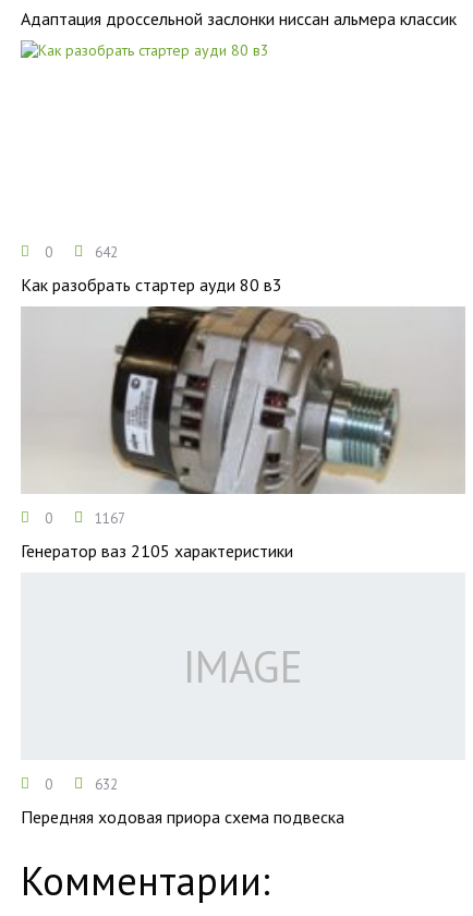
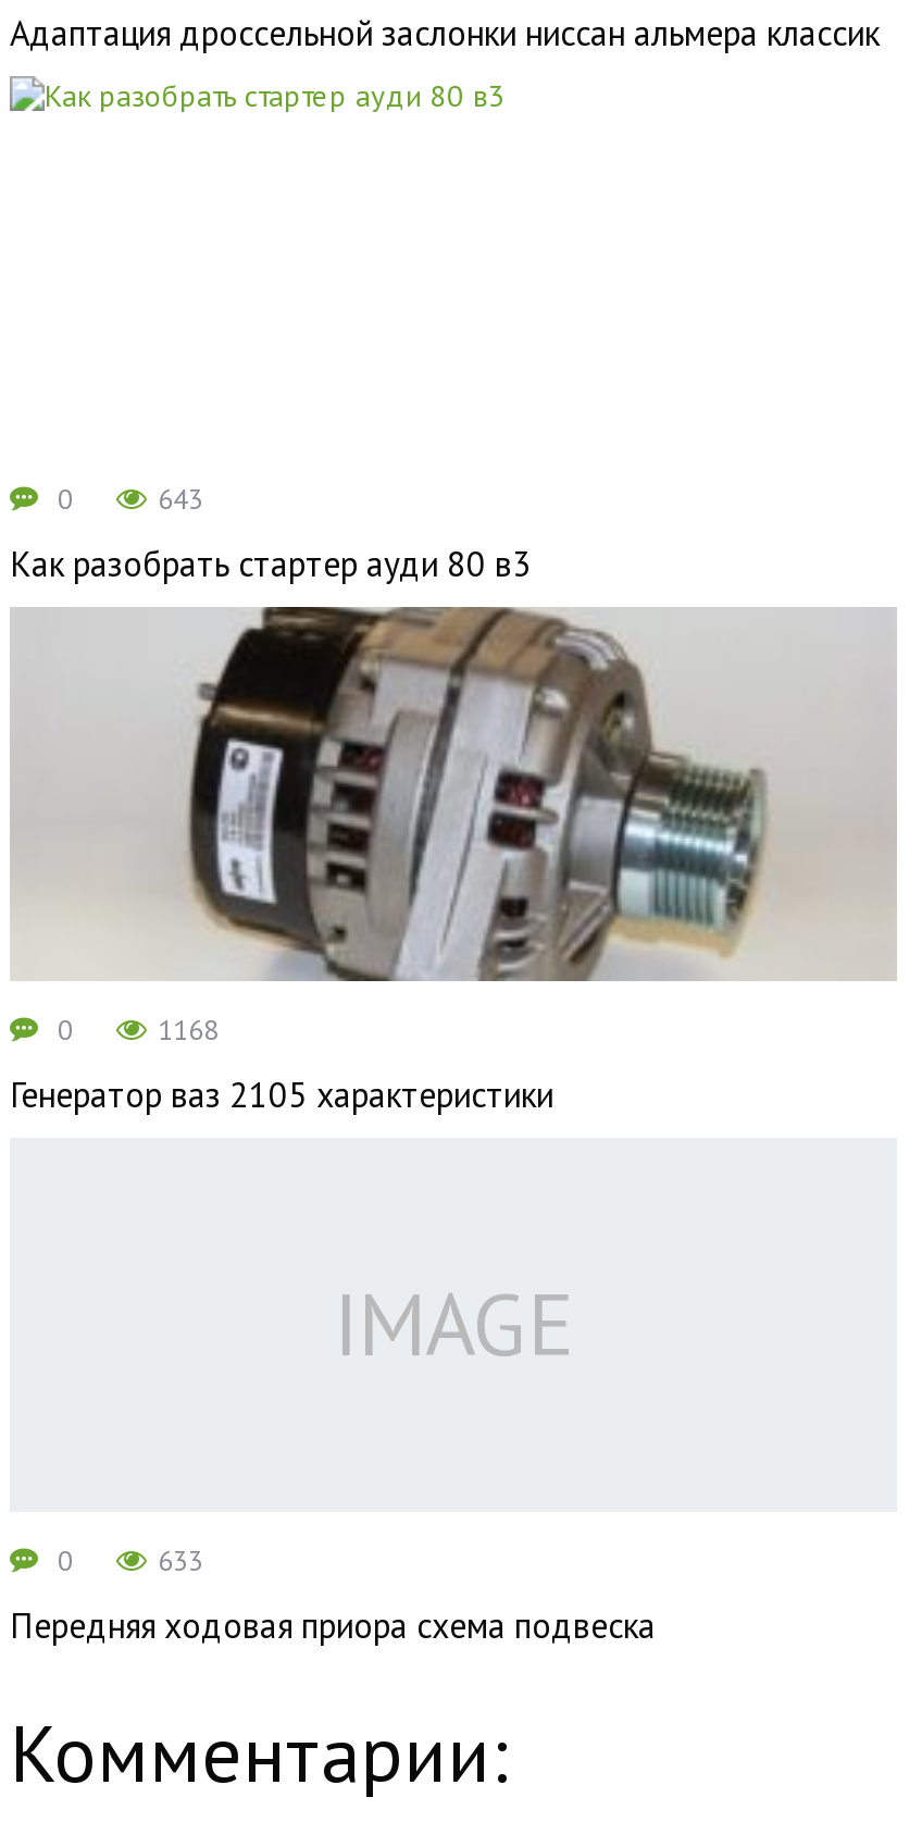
- 642
+ 643

- 1167
+ 1168

- 632
+ 633
